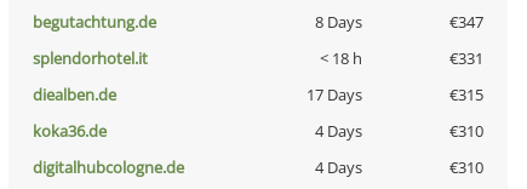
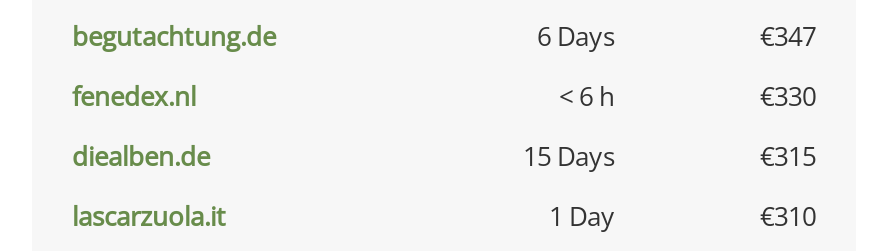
- 8 Days
+ 6 Days

- splendorhotel.it
- < 18 h
- €331
+ fenedex.nl
+ < 6 h
+ €330

- 17 Days
+ 15 Days

- koka36.de
- 4 Days
- €310
- digitalhubcologne.de
- 4 Days
+ lascarzuola.it
+ 1 Day
